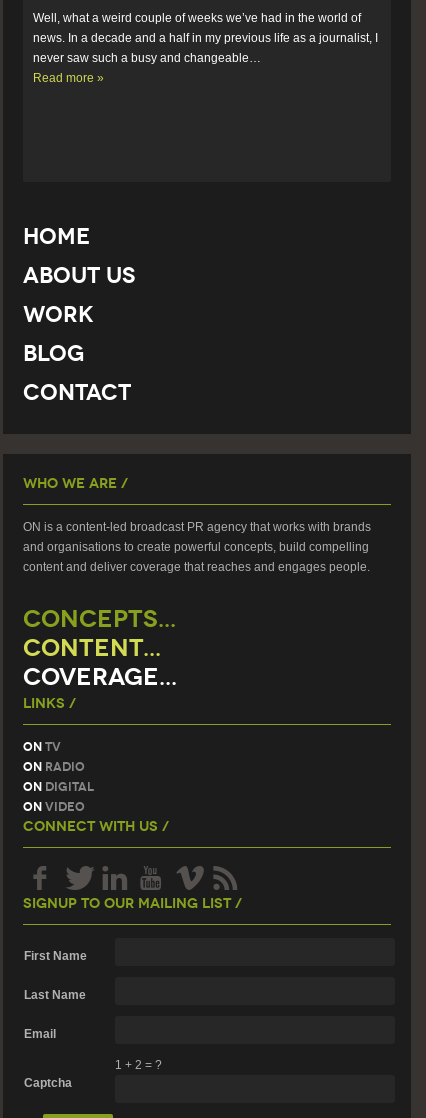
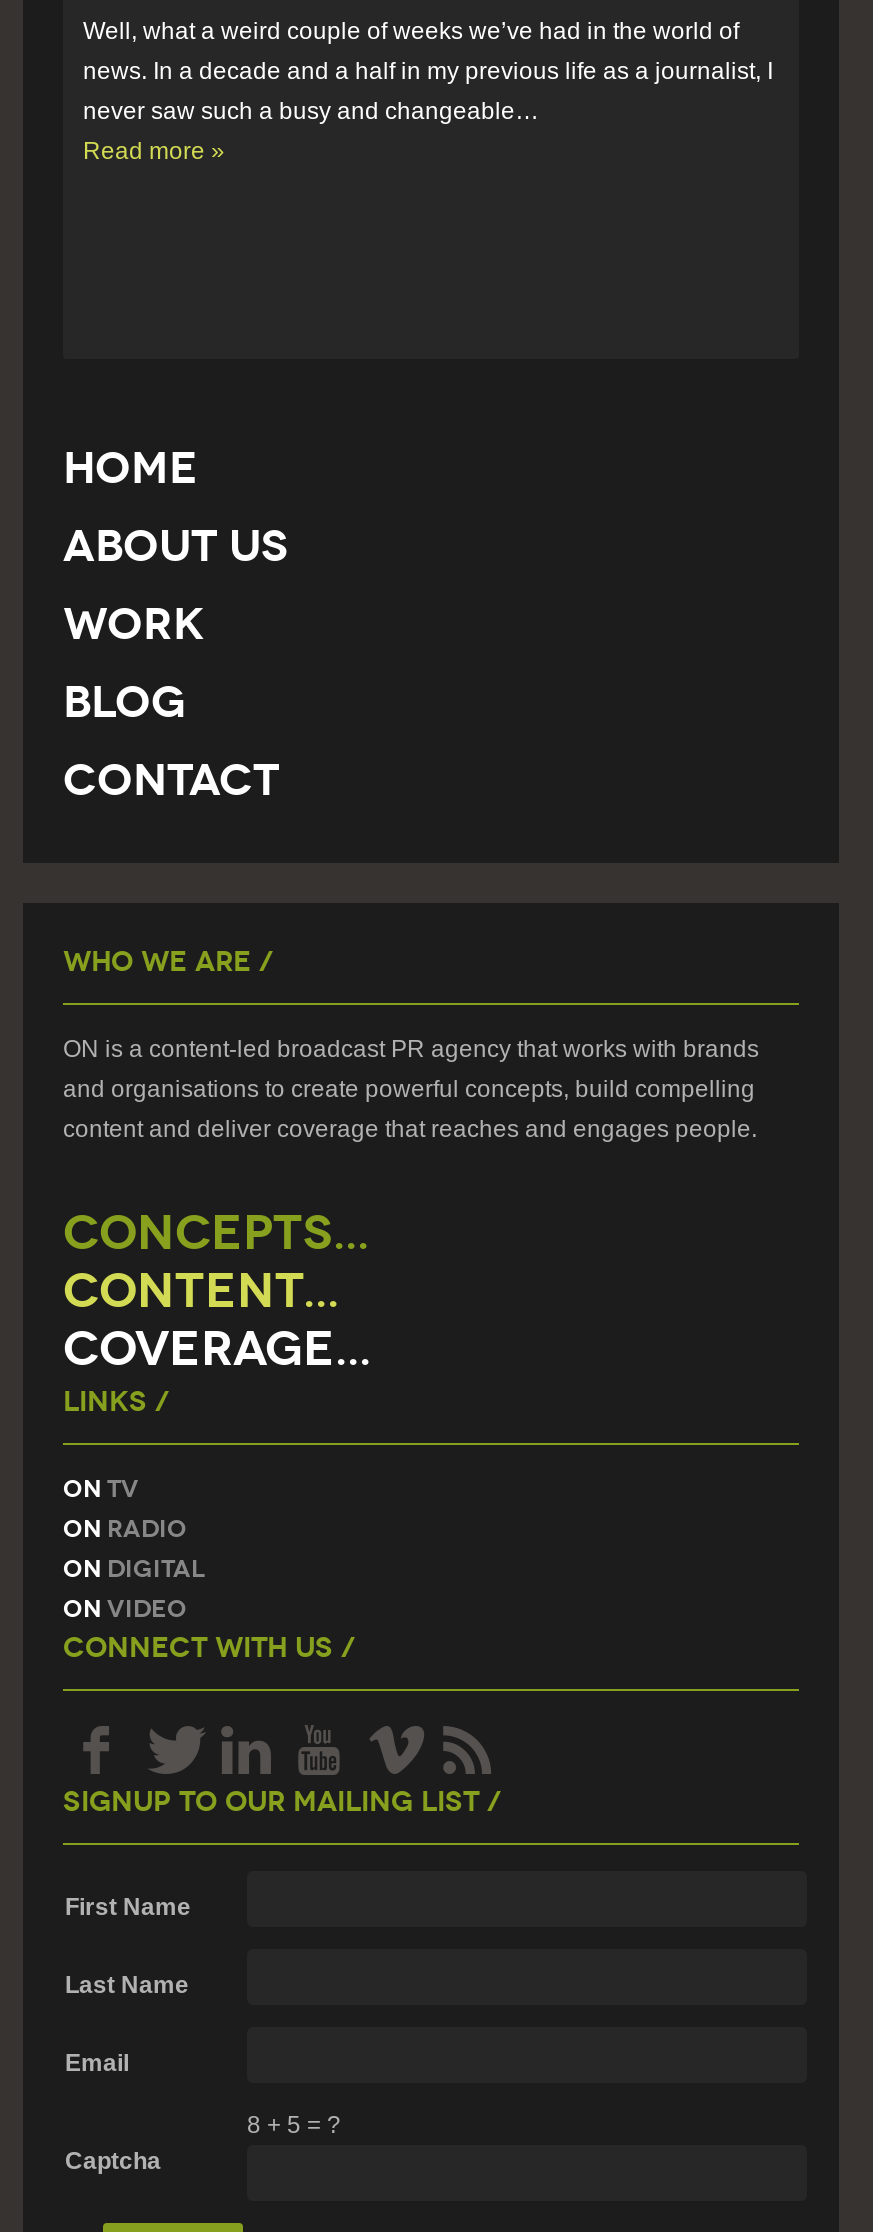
- 1 + 2 =?
+ 8 + 5 =?
